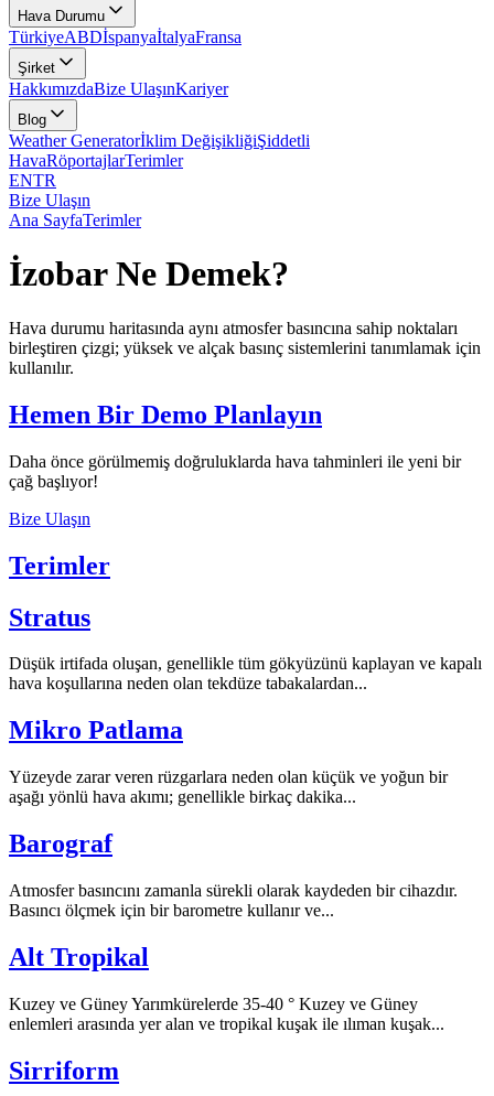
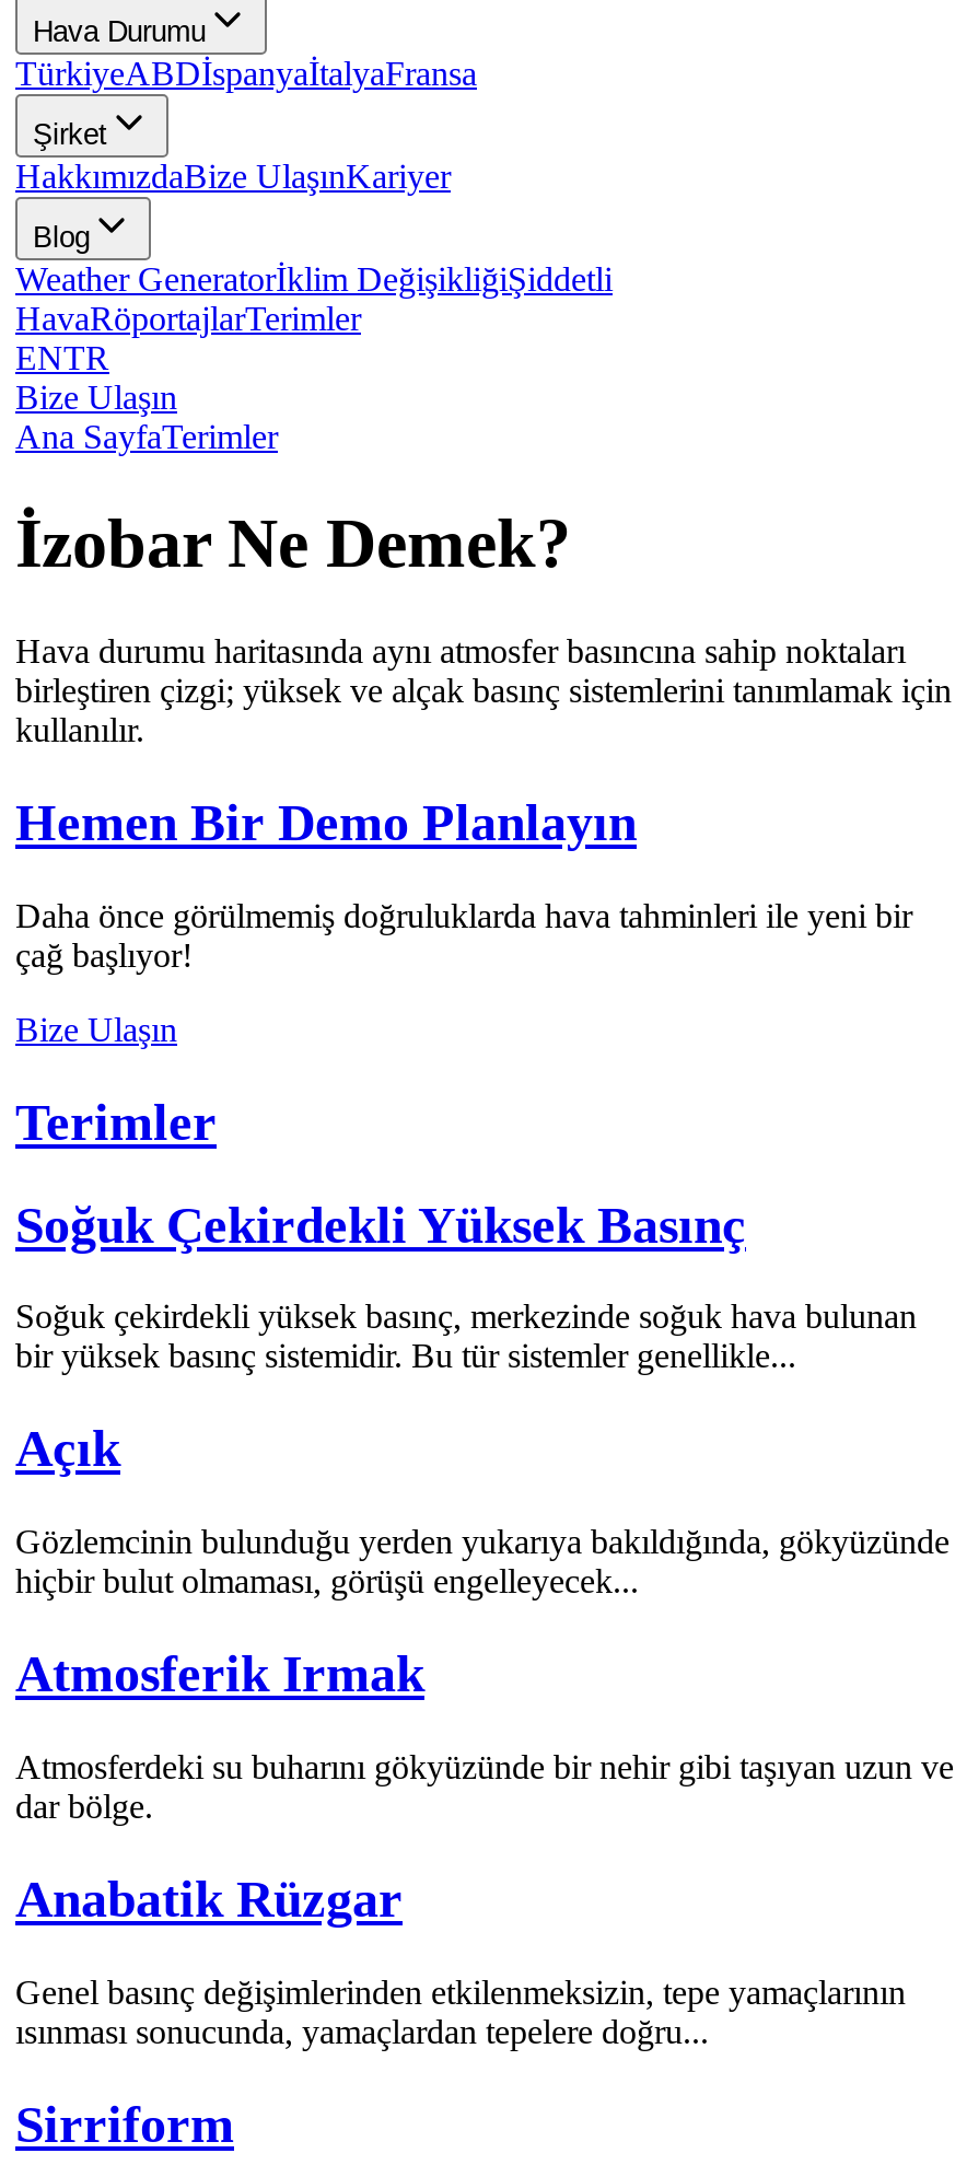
- Stratus
+ Soğuk Çekirdekli Yüksek Basınç

- Düşük irtifada oluşan, genellikle tüm gökyüzünü kaplayan ve kapalı
- hava koşullarına neden olan tekdüze tabakalardan...
+ Soğuk çekirdekli yüksek basınç, merkezinde soğuk hava bulunan
+ bir yüksek basınç sistemidir. Bu tür sistemler genellikle...

- Mikro Patlama
+ Açık

- Yüzeyde zarar veren rüzgarlara neden olan küçük ve yoğun bir
- aşağı yönlü hava akımı; genellikle birkaç dakika...
+ Gözlemcinin bulunduğu yerden yukarıya bakıldığında, gökyüzünde
+ hiçbir bulut olmaması, görüşü engelleyecek...

- Barograf
+ Atmosferik Irmak

- Atmosfer basıncını zamanla sürekli olarak kaydeden bir cihazdır.
- Basıncı ölçmek için bir barometre kullanır ve...
+ Atmosferdeki su buharını gökyüzünde bir nehir gibi taşıyan uzun ve
+ dar bölge.

- Alt Tropikal
+ Anabatik Rüzgar

- Kuzey ve Güney Yarımkürelerde 35-40 ° Kuzey ve Güney
- enlemleri arasında yer alan ve tropikal kuşak ile ılıman kuşak...
+ Genel basınç değişimlerinden etkilenmeksizin, tepe yamaçlarının
+ ısınması sonucunda, yamaçlardan tepelere doğru...
